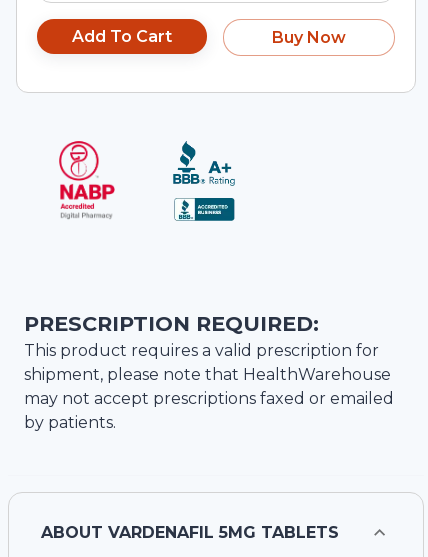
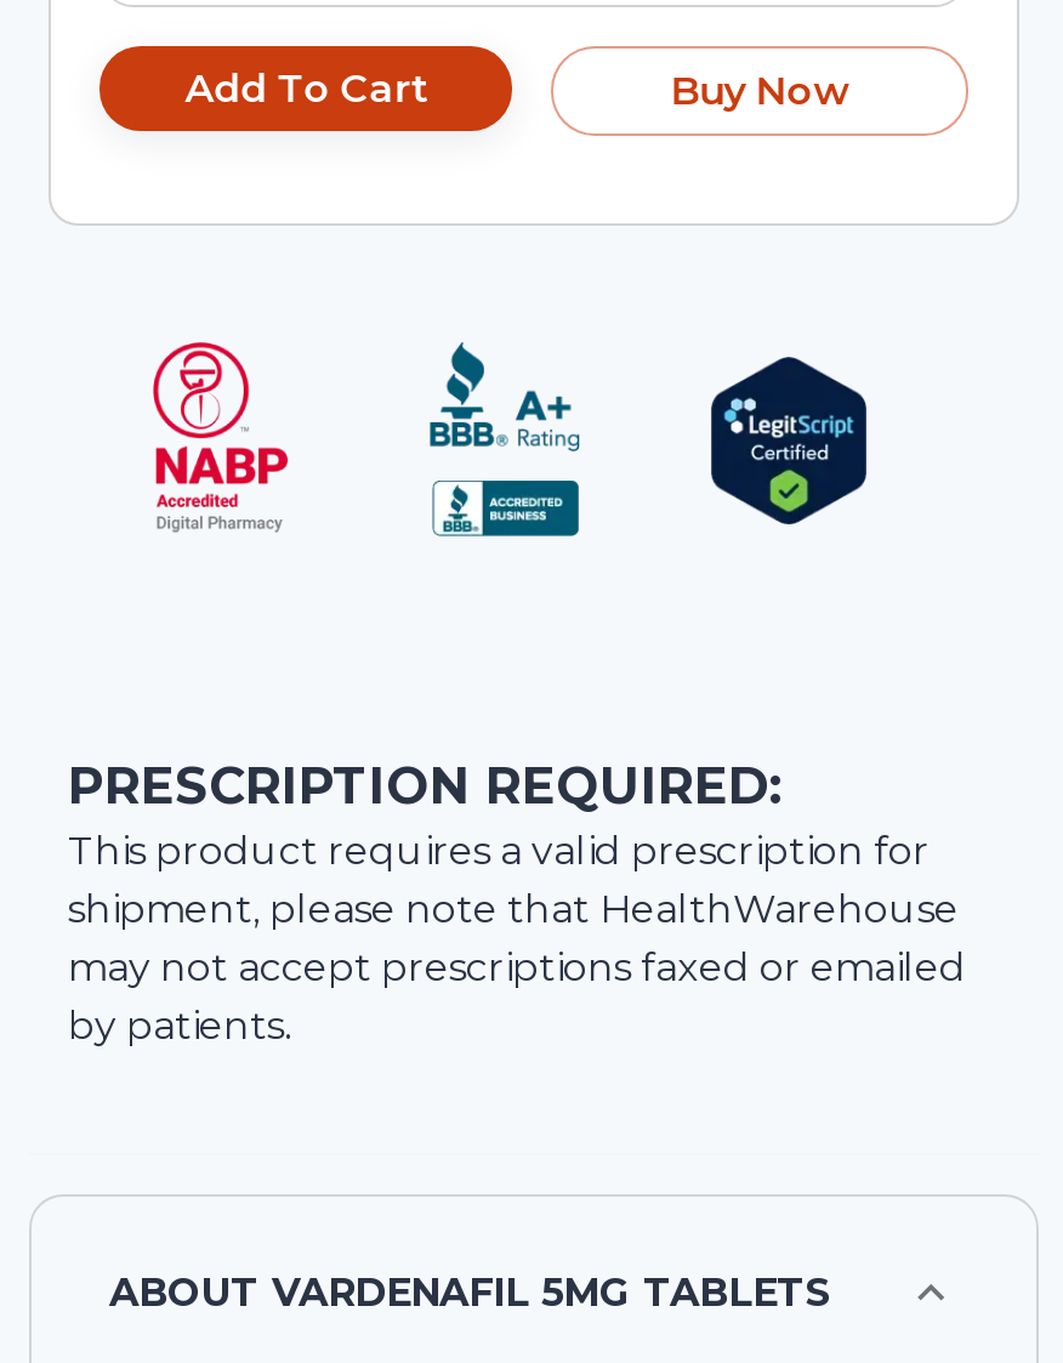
+ [image]
